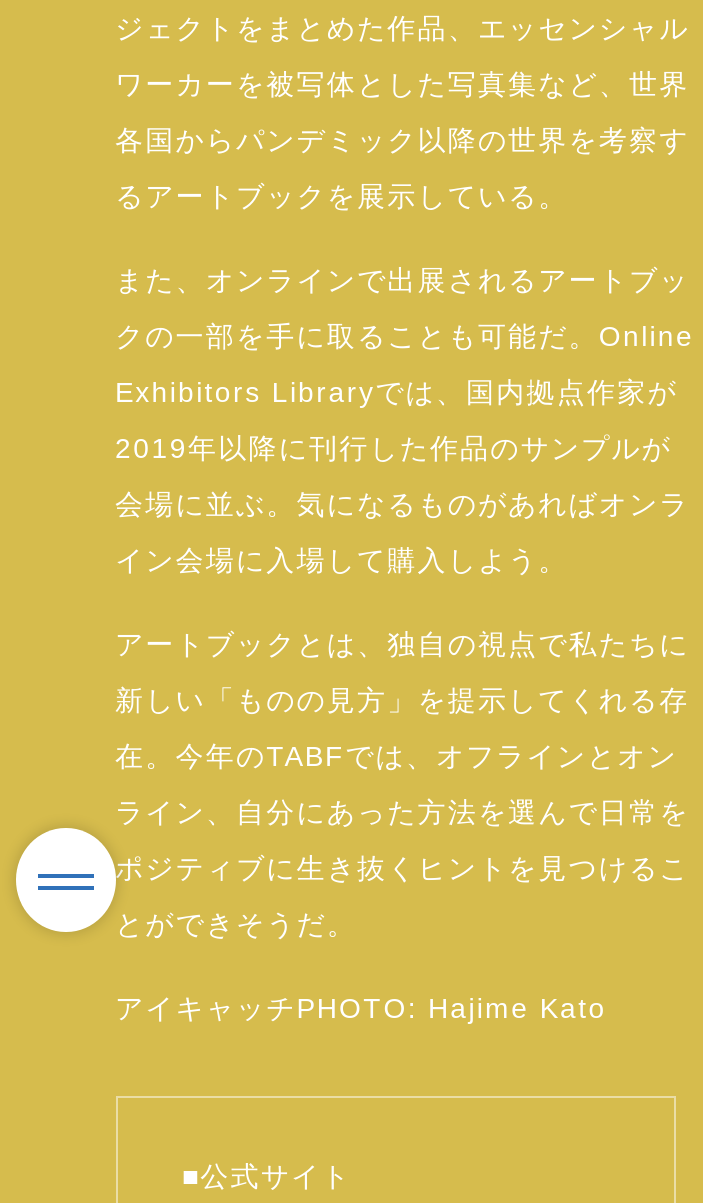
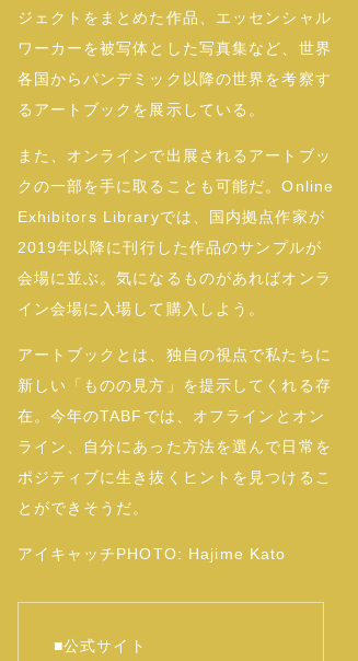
- [image]
